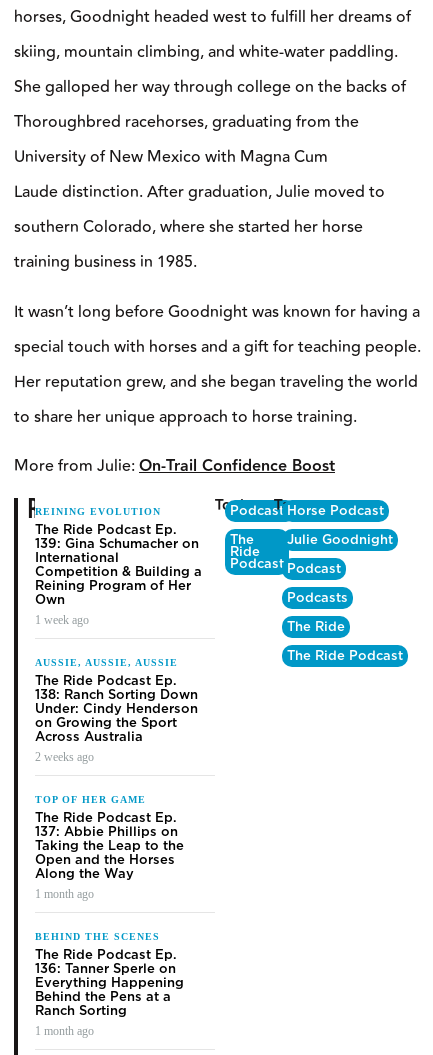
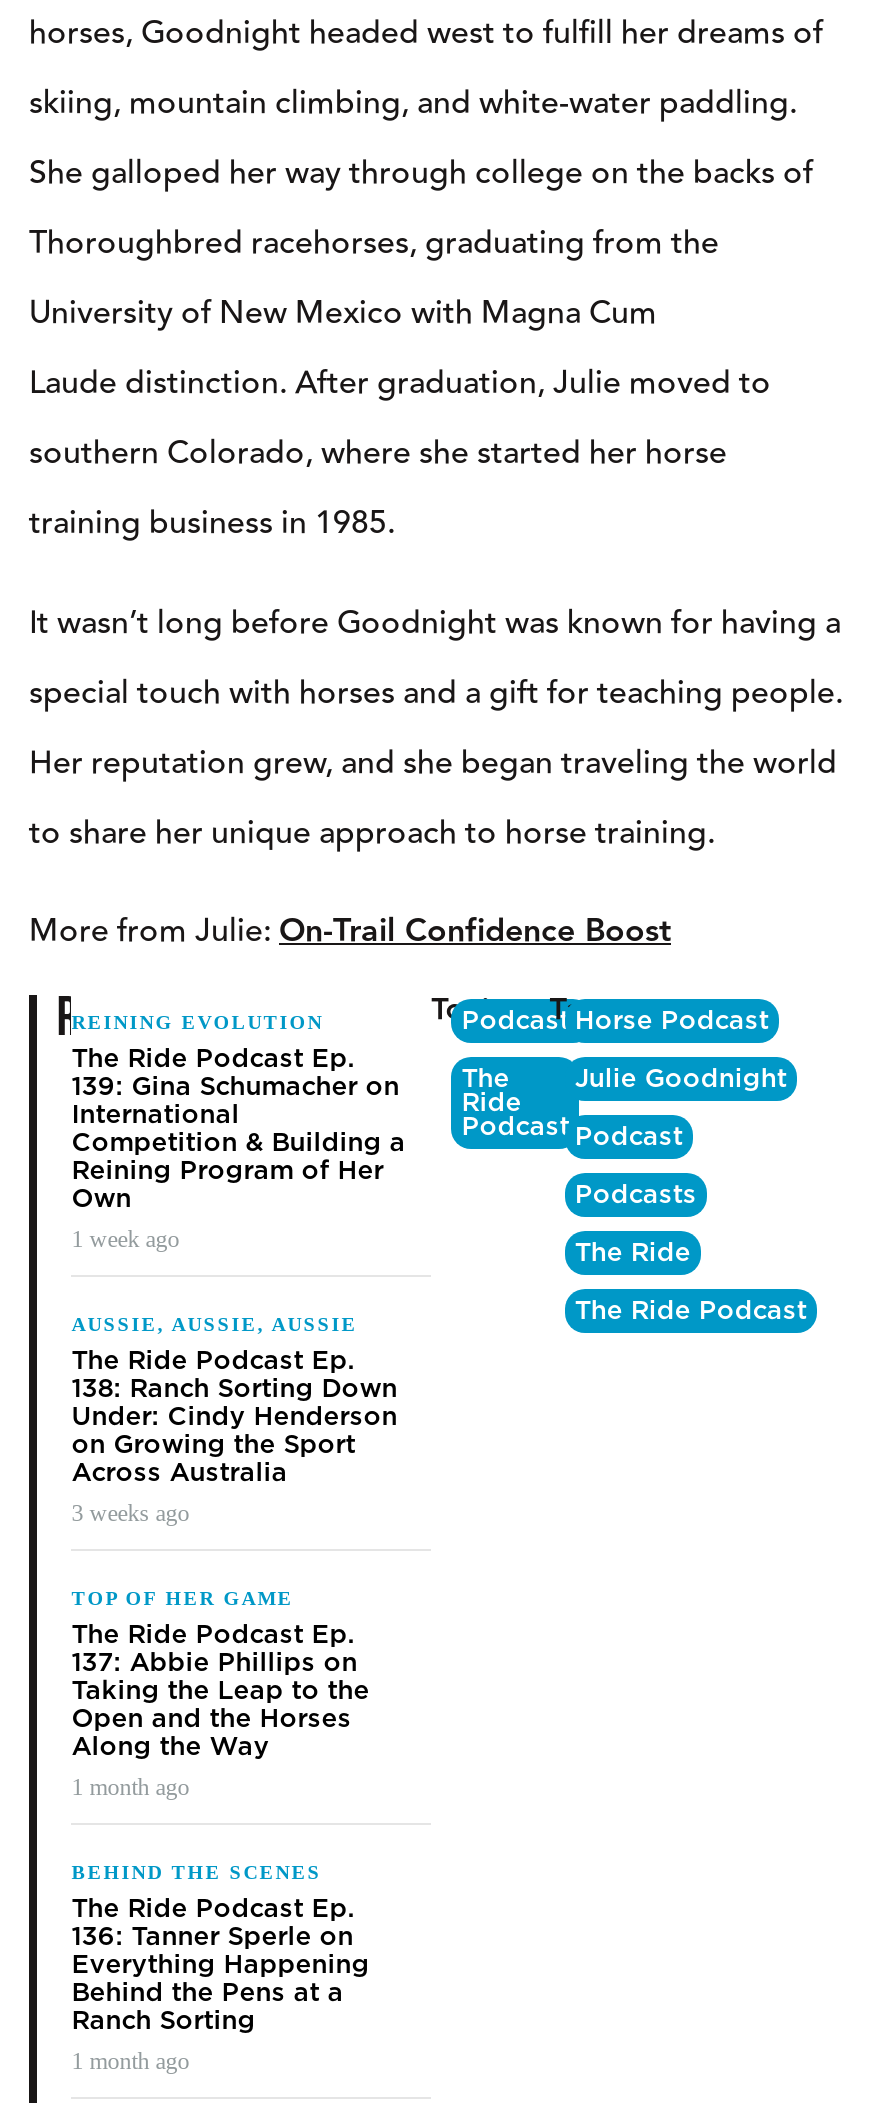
- 2 weeks ago
+ 3 weeks ago
